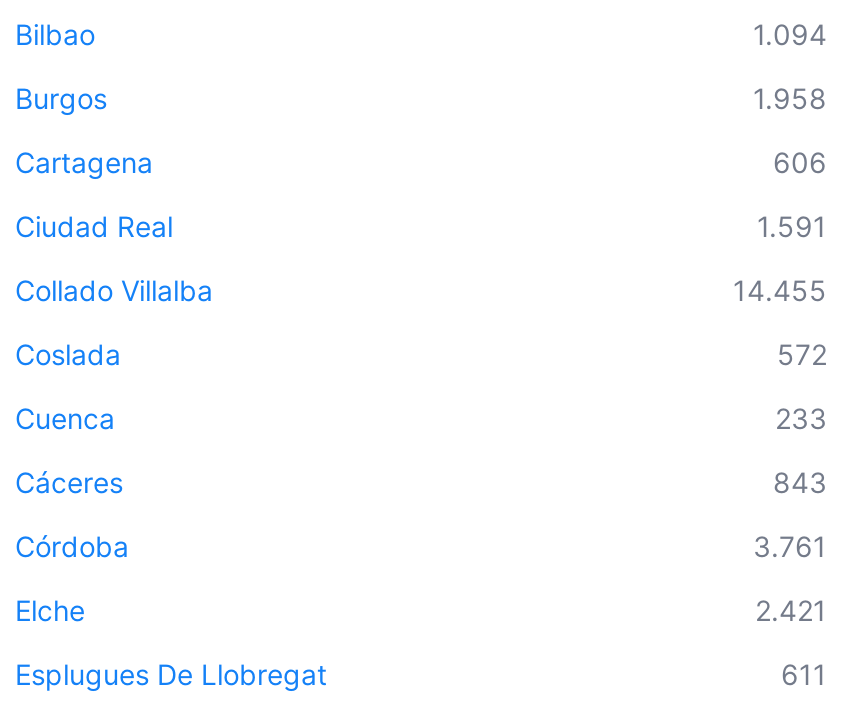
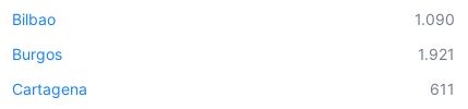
- 1.094
+ 1.090

- 1.958
+ 1.921

- 606
- Ciudad Real
- 1.591
- Collado Villalba
- 14.455
- Coslada
- 572
- Cuenca
- 233
- Cáceres
- 843
- Córdoba
- 3.761
- Elche
- 2.421
- Esplugues De Llobregat
